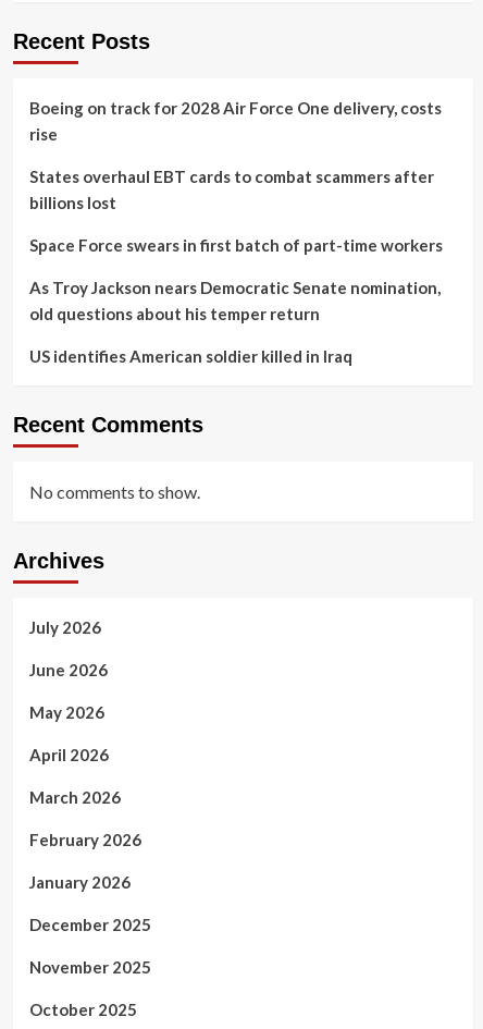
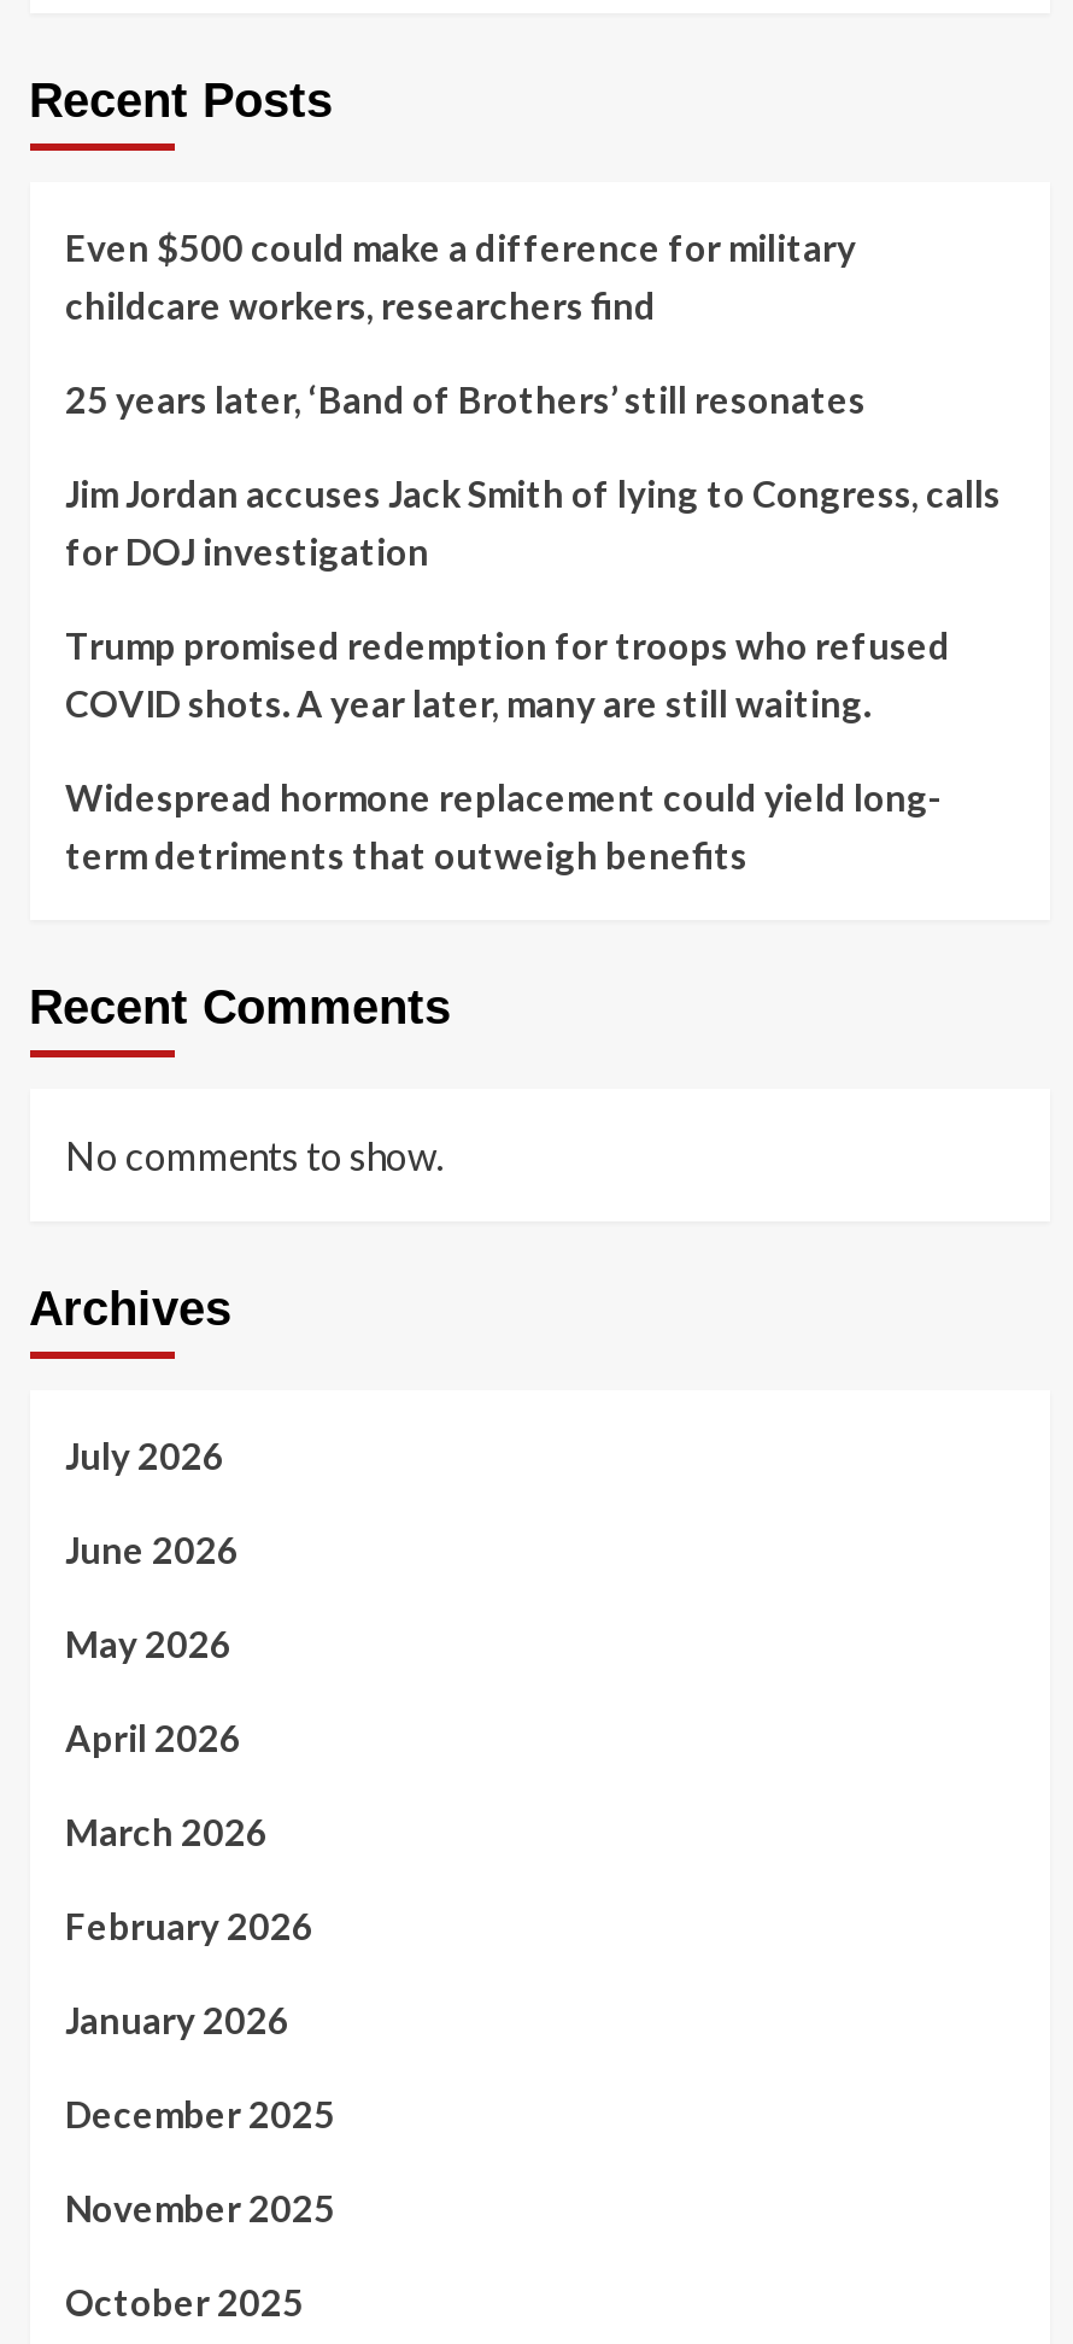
- Boeing on track for 2028 Air Force One delivery, costs
- rise
+ Even $500 could make a difference for military
+ childcare workers, researchers find

- States overhaul EBT cards to combat scammers after
- billions lost
+ 25 years later, ‘Band of Brothers’ still resonates

- Space Force swears in first batch of part-time workers
+ Jim Jordan accuses Jack Smith of lying to Congress, calls
+ for DOJ investigation

- As Troy Jackson nears Democratic Senate nomination,
- old questions about his temper return
+ Trump promised redemption for troops who refused
+ COVID shots. A year later, many are still waiting.

- US identifies American soldier killed in Iraq
+ Widespread hormone replacement could yield long-
+ term detriments that outweigh benefits
